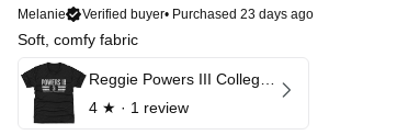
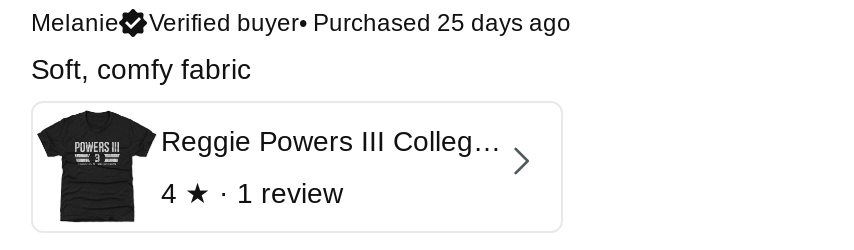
- Verified buyer• Purchased 23 days ago
+ Verified buyer• Purchased 25 days ago
